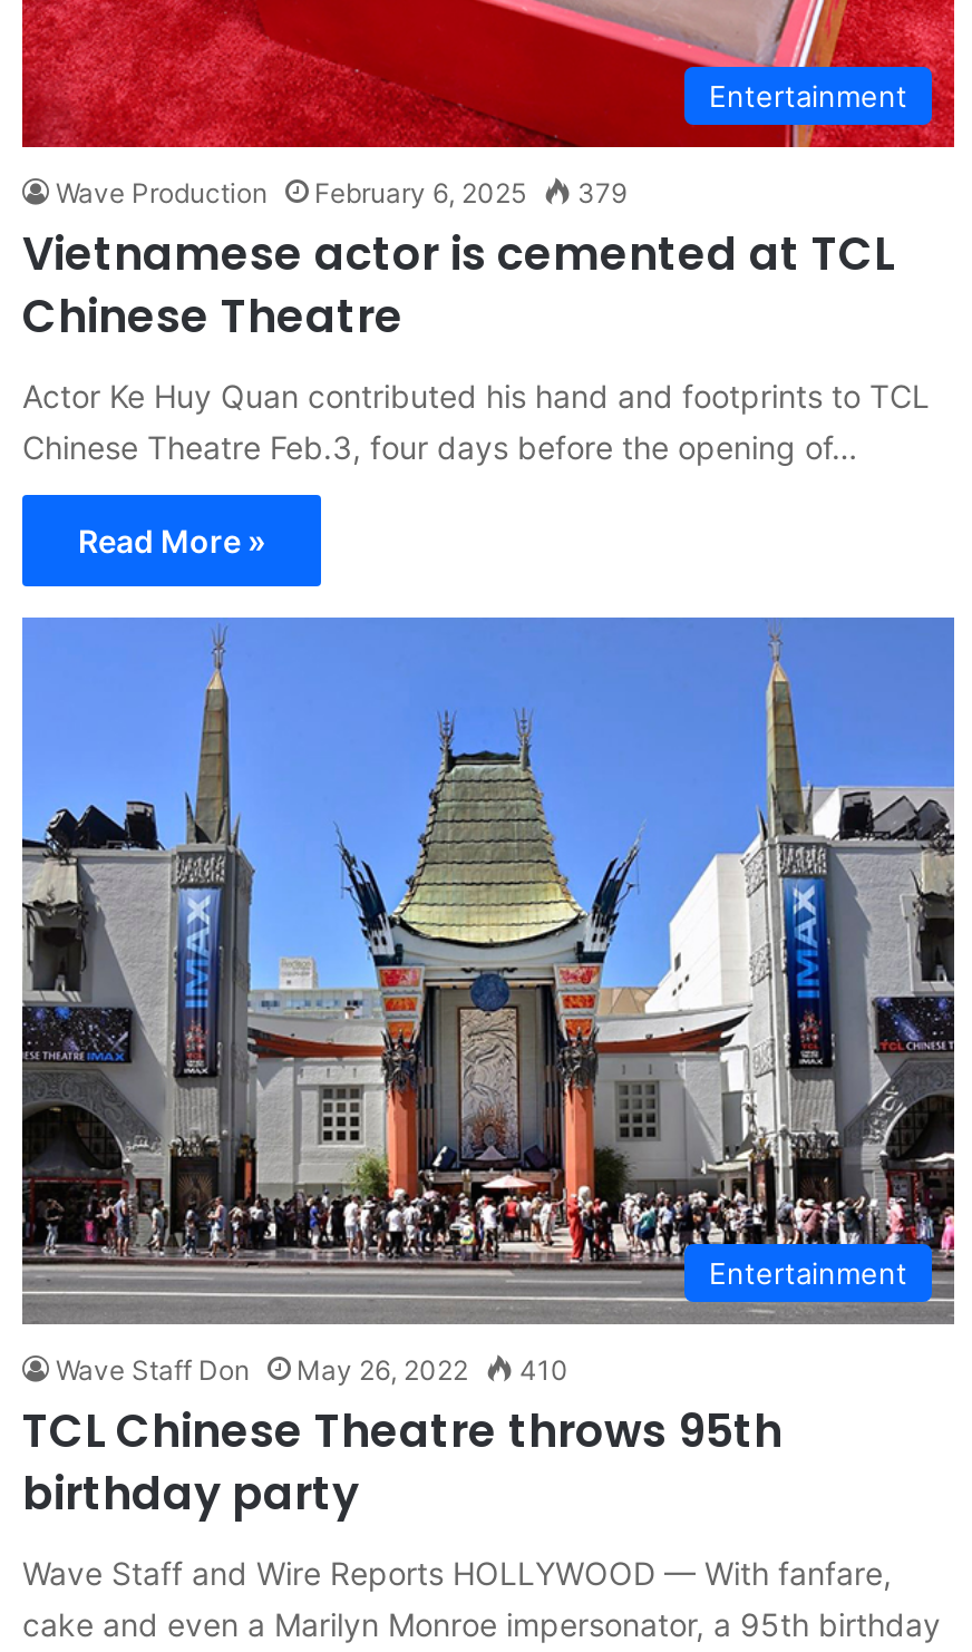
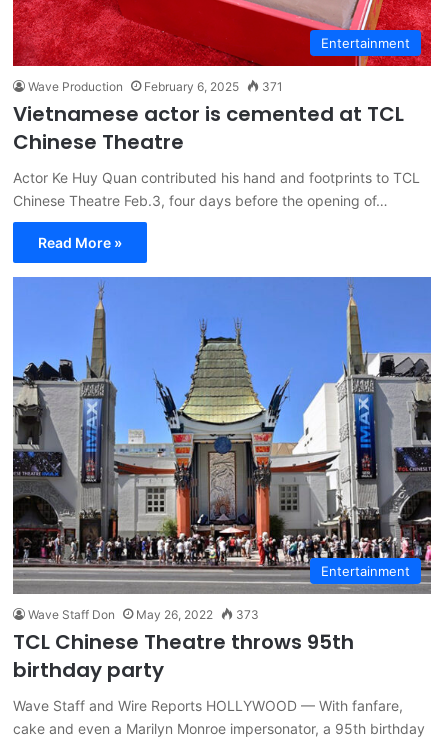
- Wave Production February 6, 2025 379
+ Wave Production February 6, 2025 371

- Wave Staff Don May 26, 2022 410
+ Wave Staff Don May 26, 2022 373
